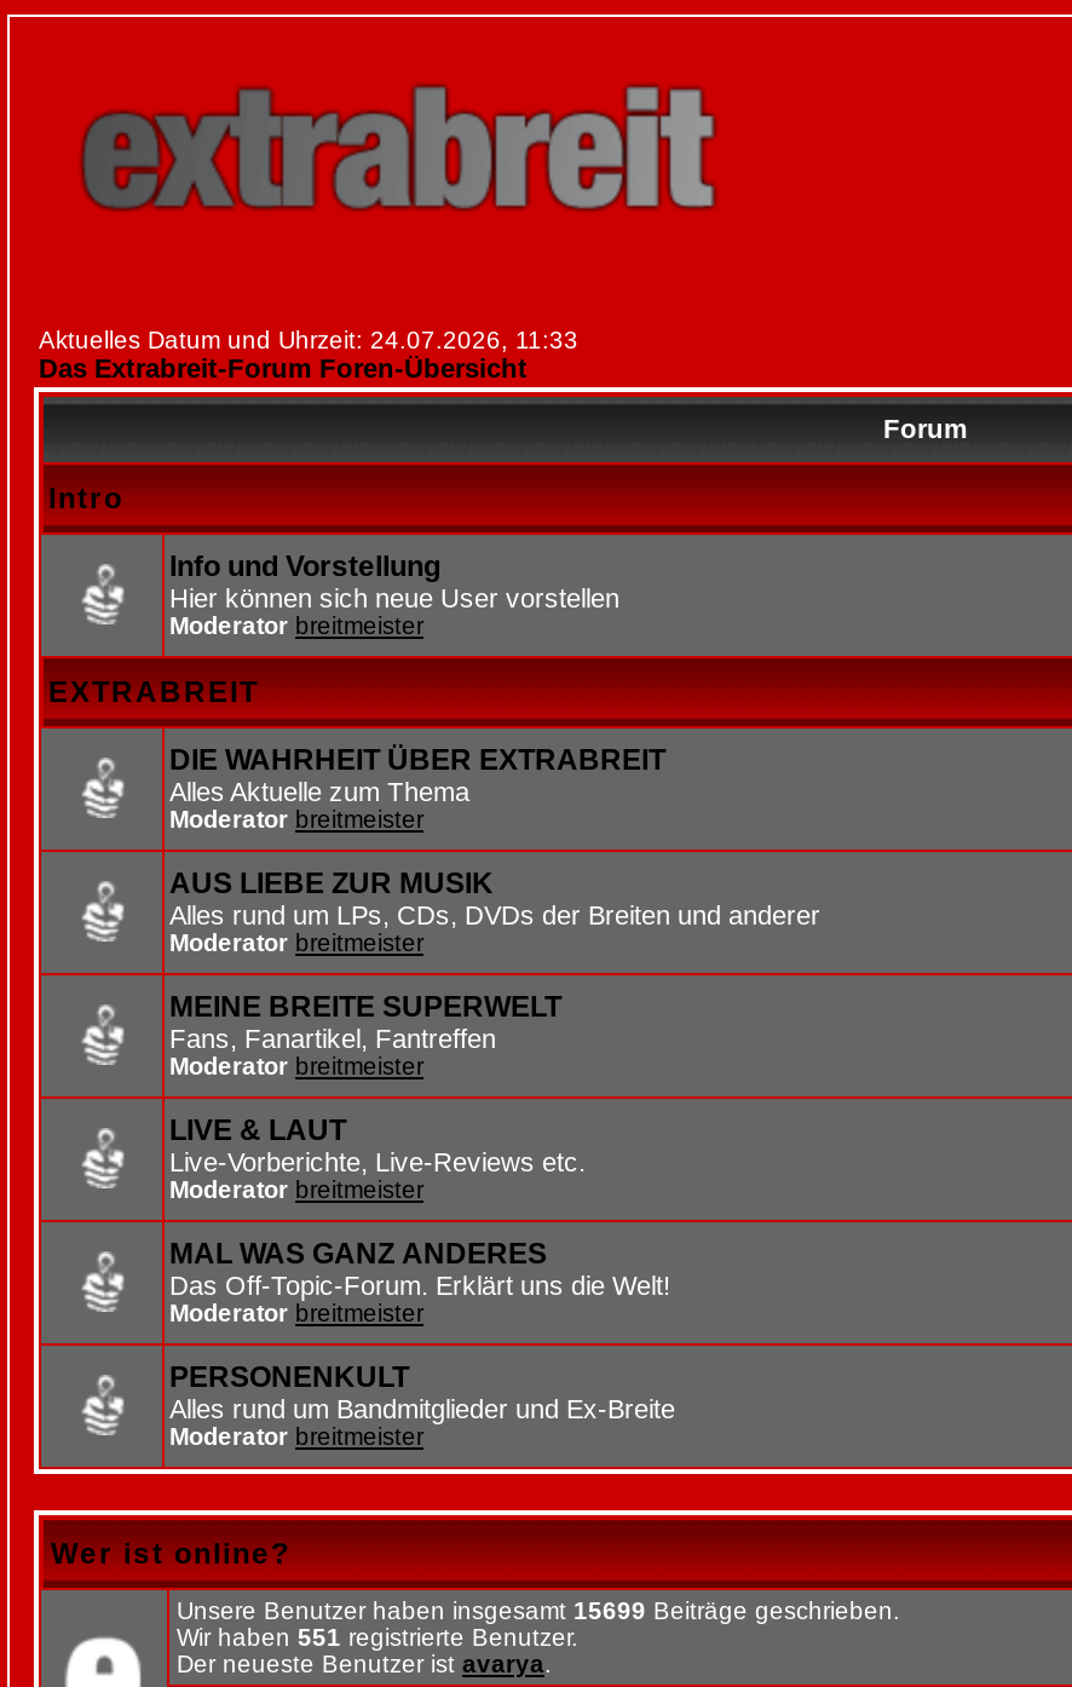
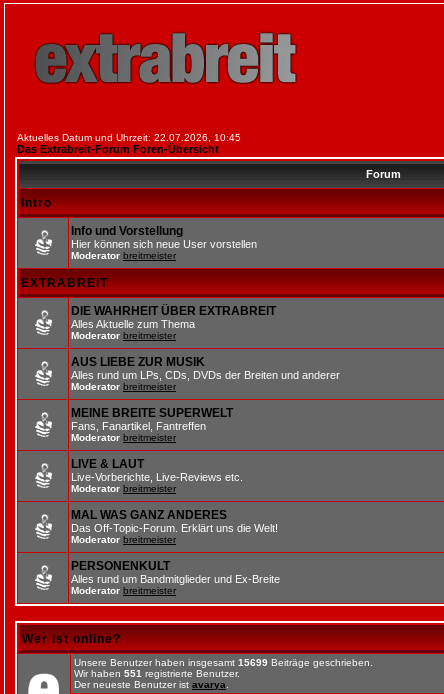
- Aktuelles Datum und Uhrzeit: 24.07.2026, 11:33
+ Aktuelles Datum und Uhrzeit: 22.07.2026, 10:45
